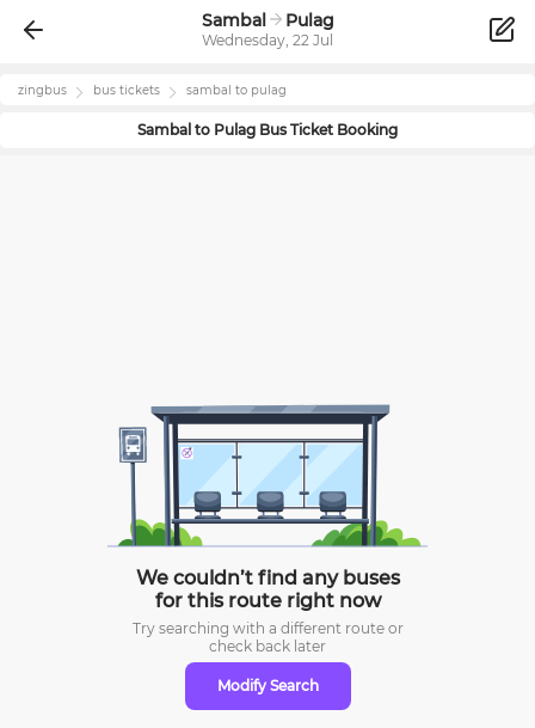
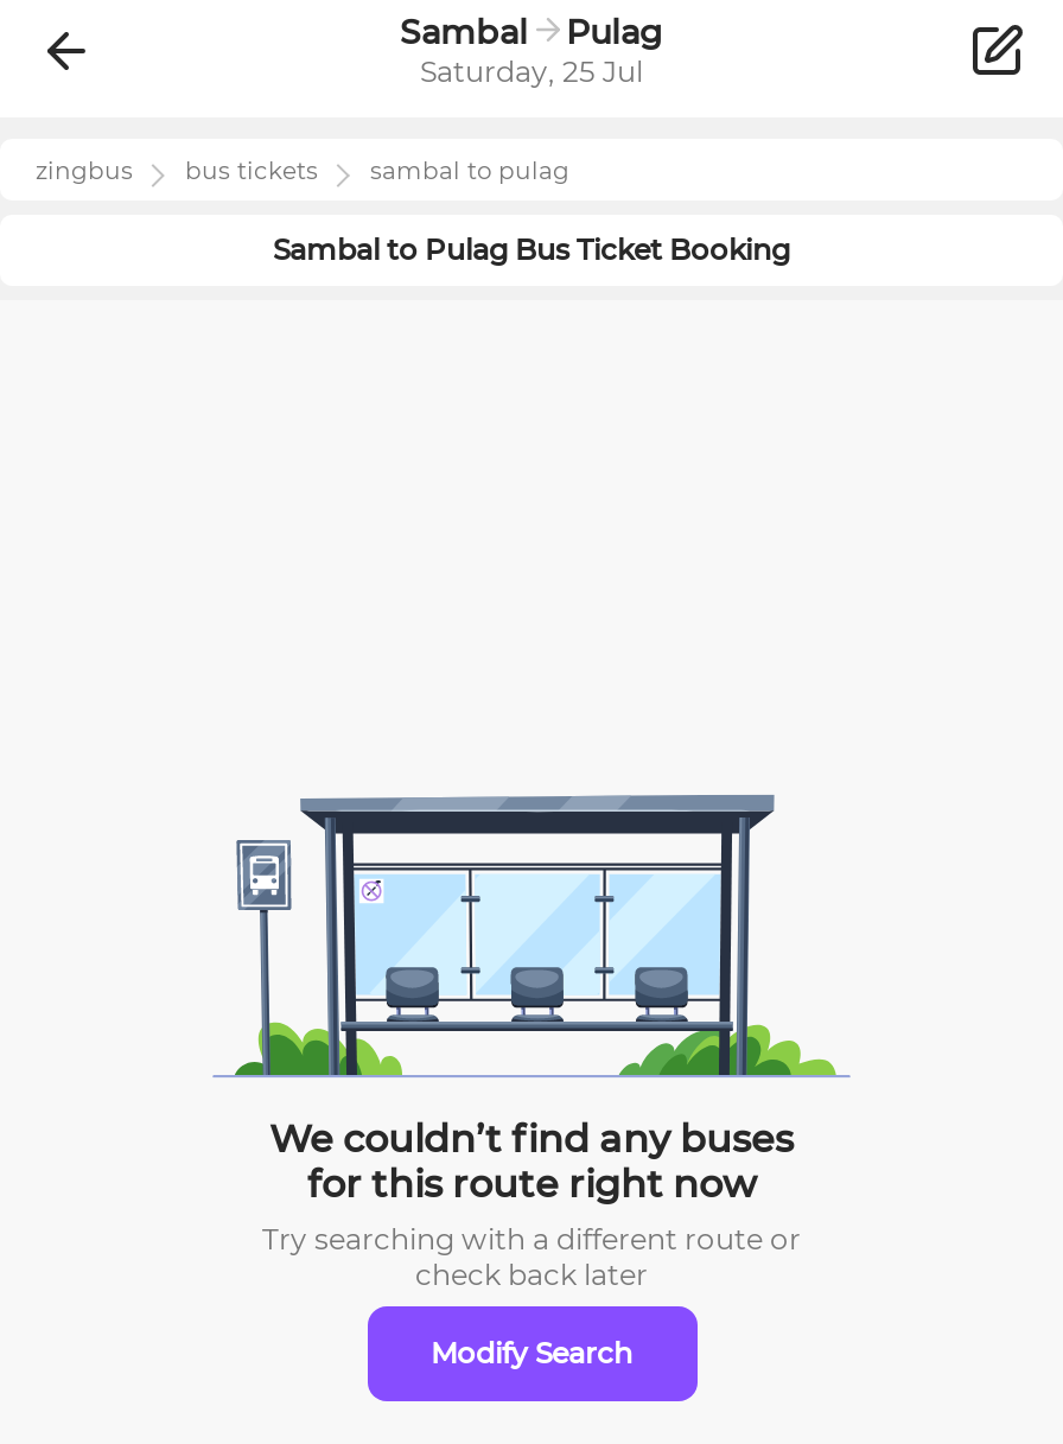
- Wednesday, 22 Jul
+ Saturday, 25 Jul
